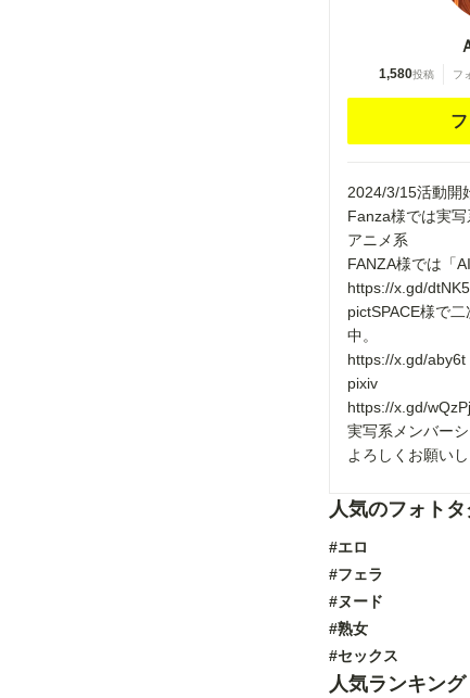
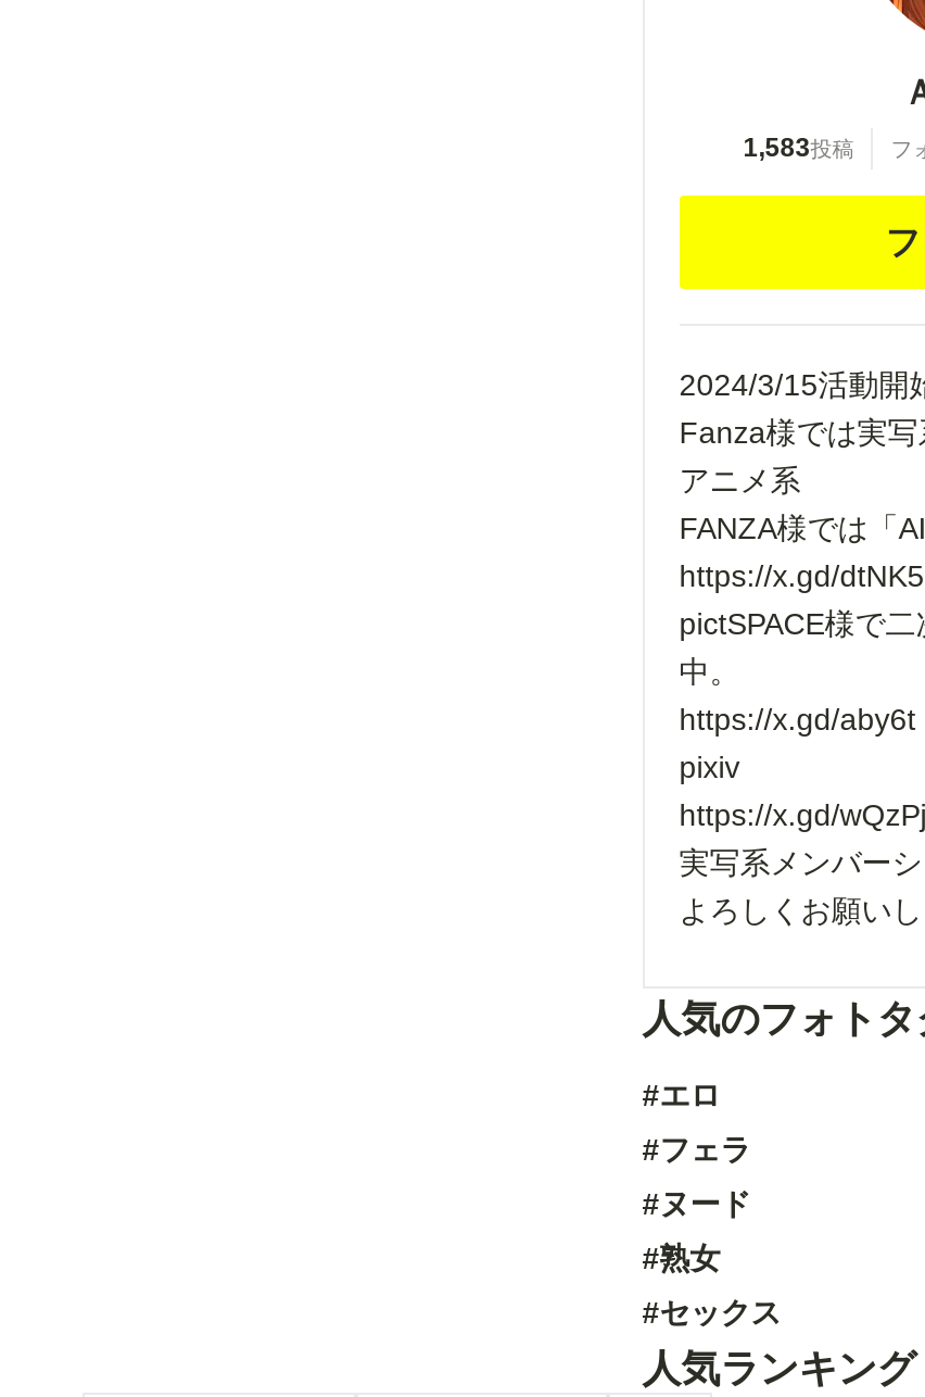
- 1,580投稿
+ 1,583投稿
